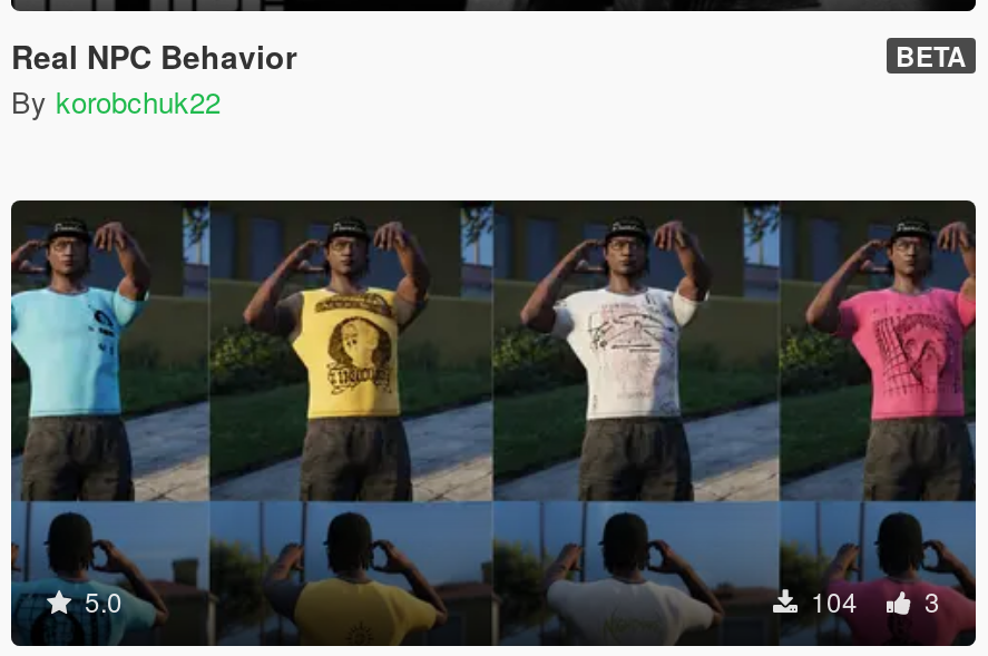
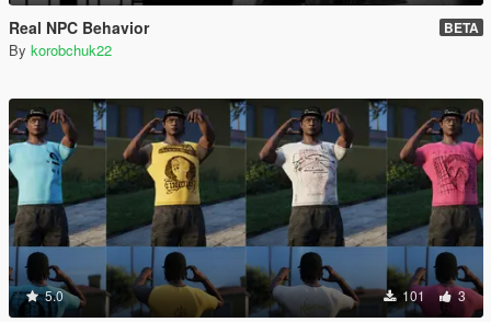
- 104 3
+ 101 3
